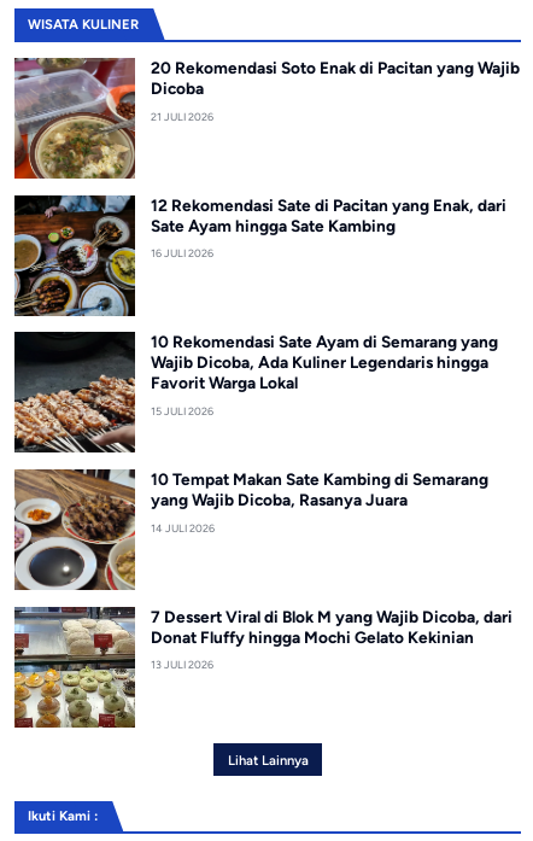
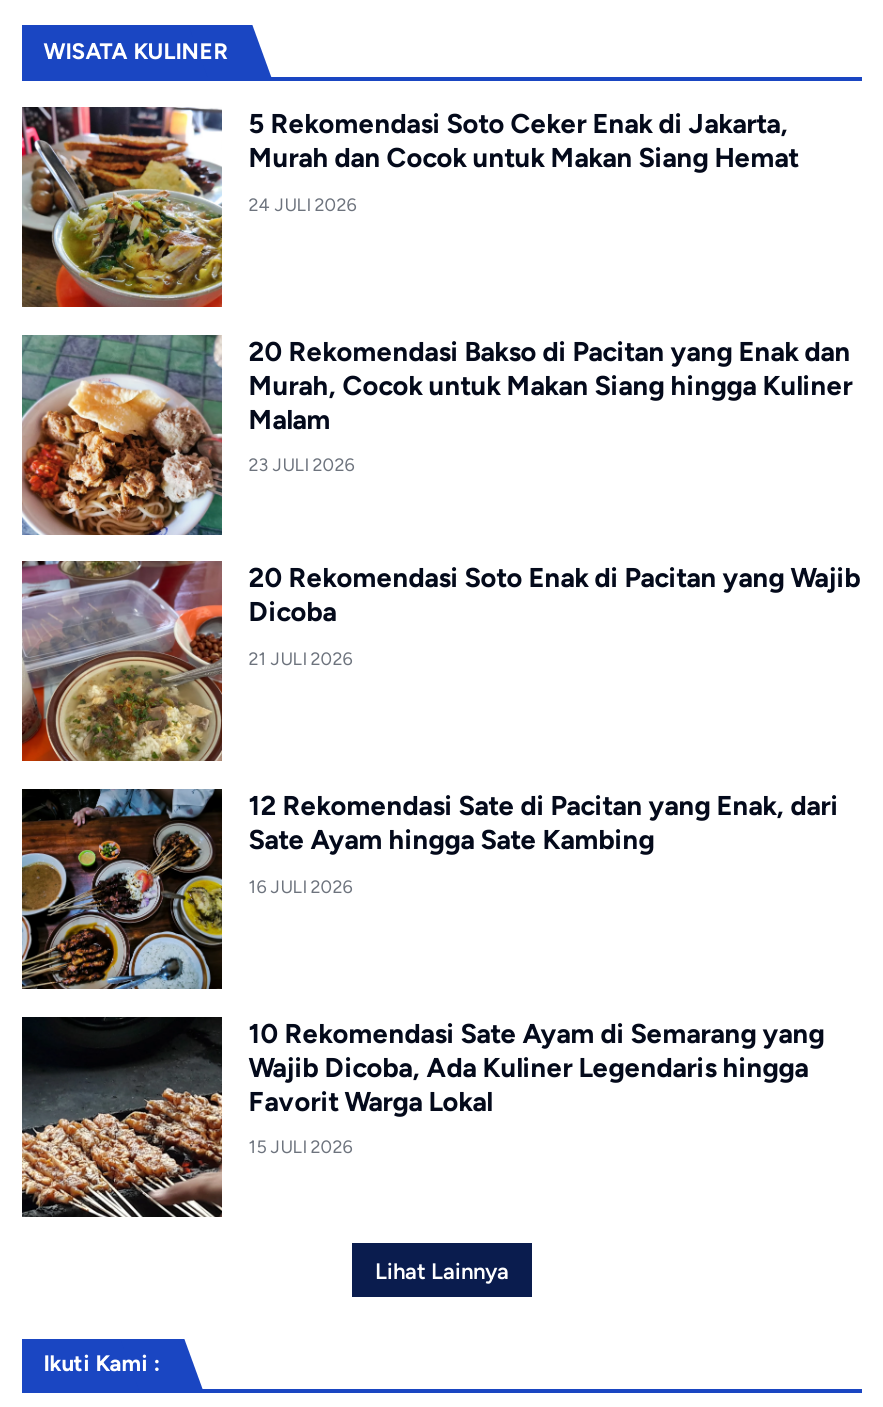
+ [image]
+ 5 Rekomendasi Soto Ceker Enak di Jakarta,
+ Murah dan Cocok untuk Makan Siang Hemat
+ 24 JULI 2026

+ [image]
+ 20 Rekomendasi Bakso di Pacitan yang Enak dan
+ Murah, Cocok untuk Makan Siang hingga Kuliner
+ Malam
+ 23 JULI 2026

moved down: [image] | 20 Rekomendasi Soto Enak di Pacitan yang Wajib | Dicoba | ... | Favorit Warga Lokal | 15 JULI 2026

- [image]
- 10 Tempat Makan Sate Kambing di Semarang
- yang Wajib Dicoba, Rasanya Juara
- 14 JULI 2026

- [image]
- 7 Dessert Viral di Blok M yang Wajib Dicoba, dari
- Donat Fluffy hingga Mochi Gelato Kekinian
- 13 JULI 2026
